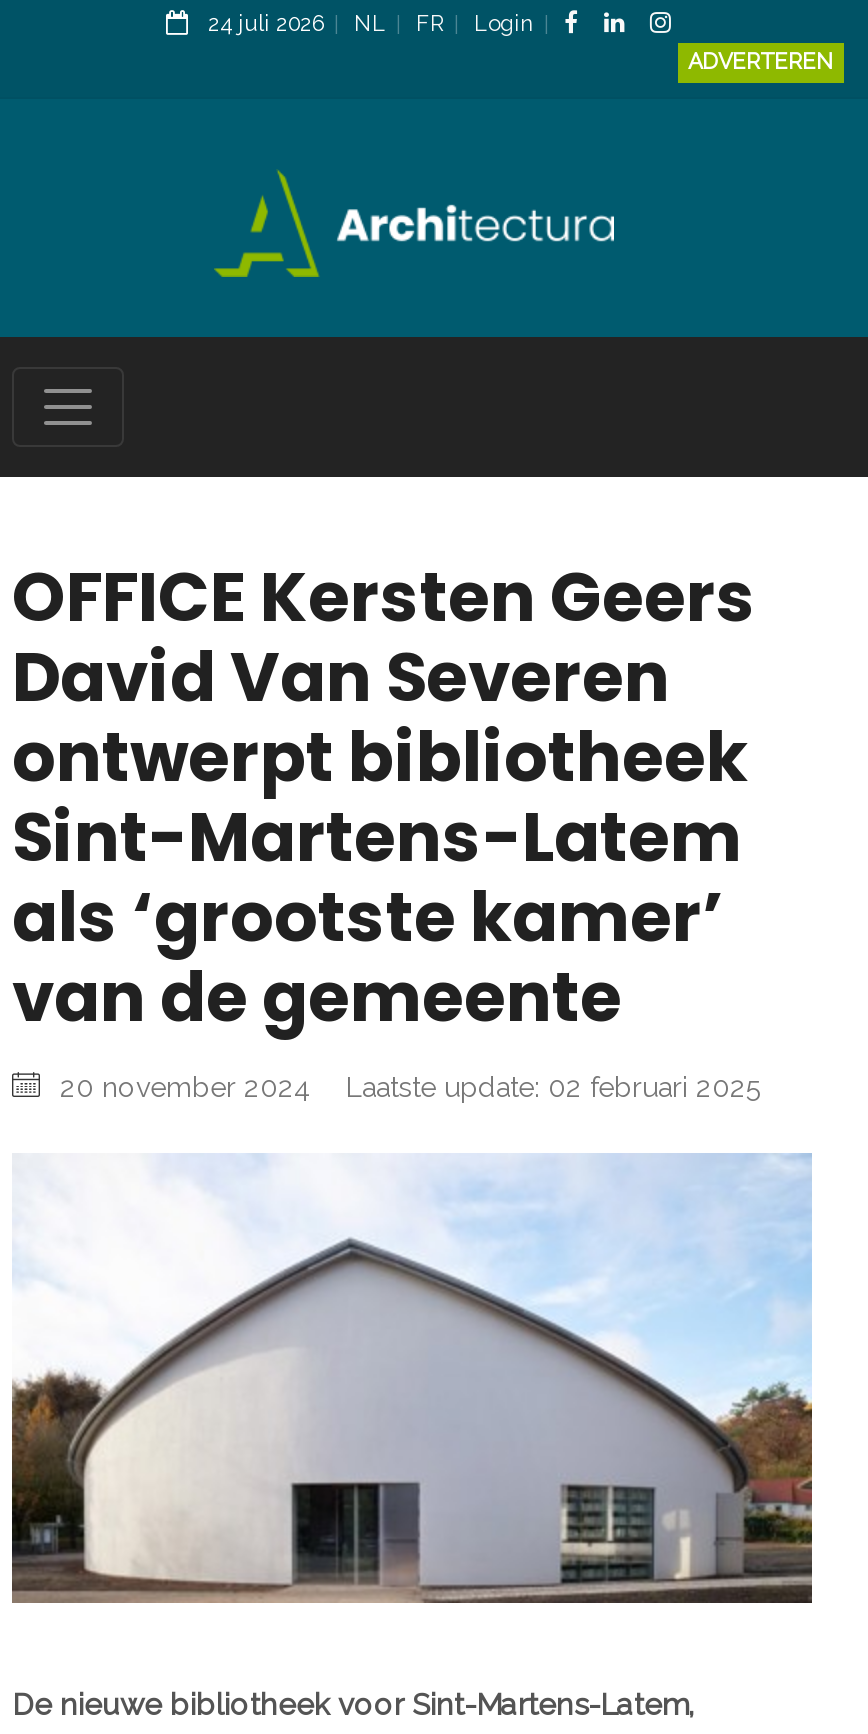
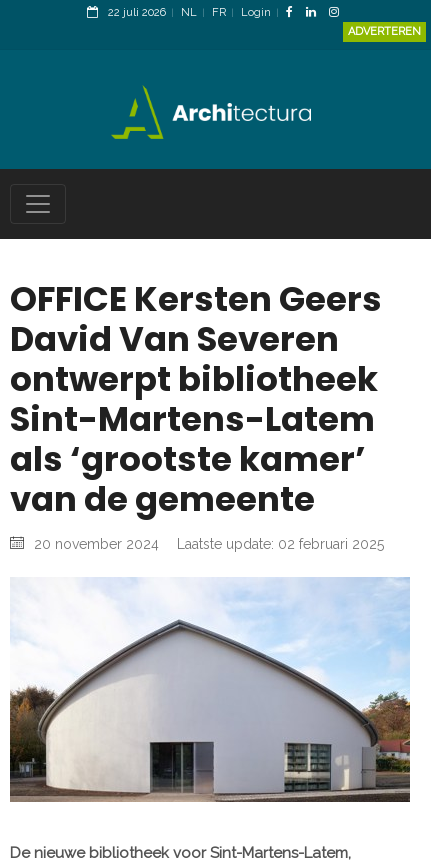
- 24 juli 2026 NL FR Login
+ 22 juli 2026 NL FR Login
